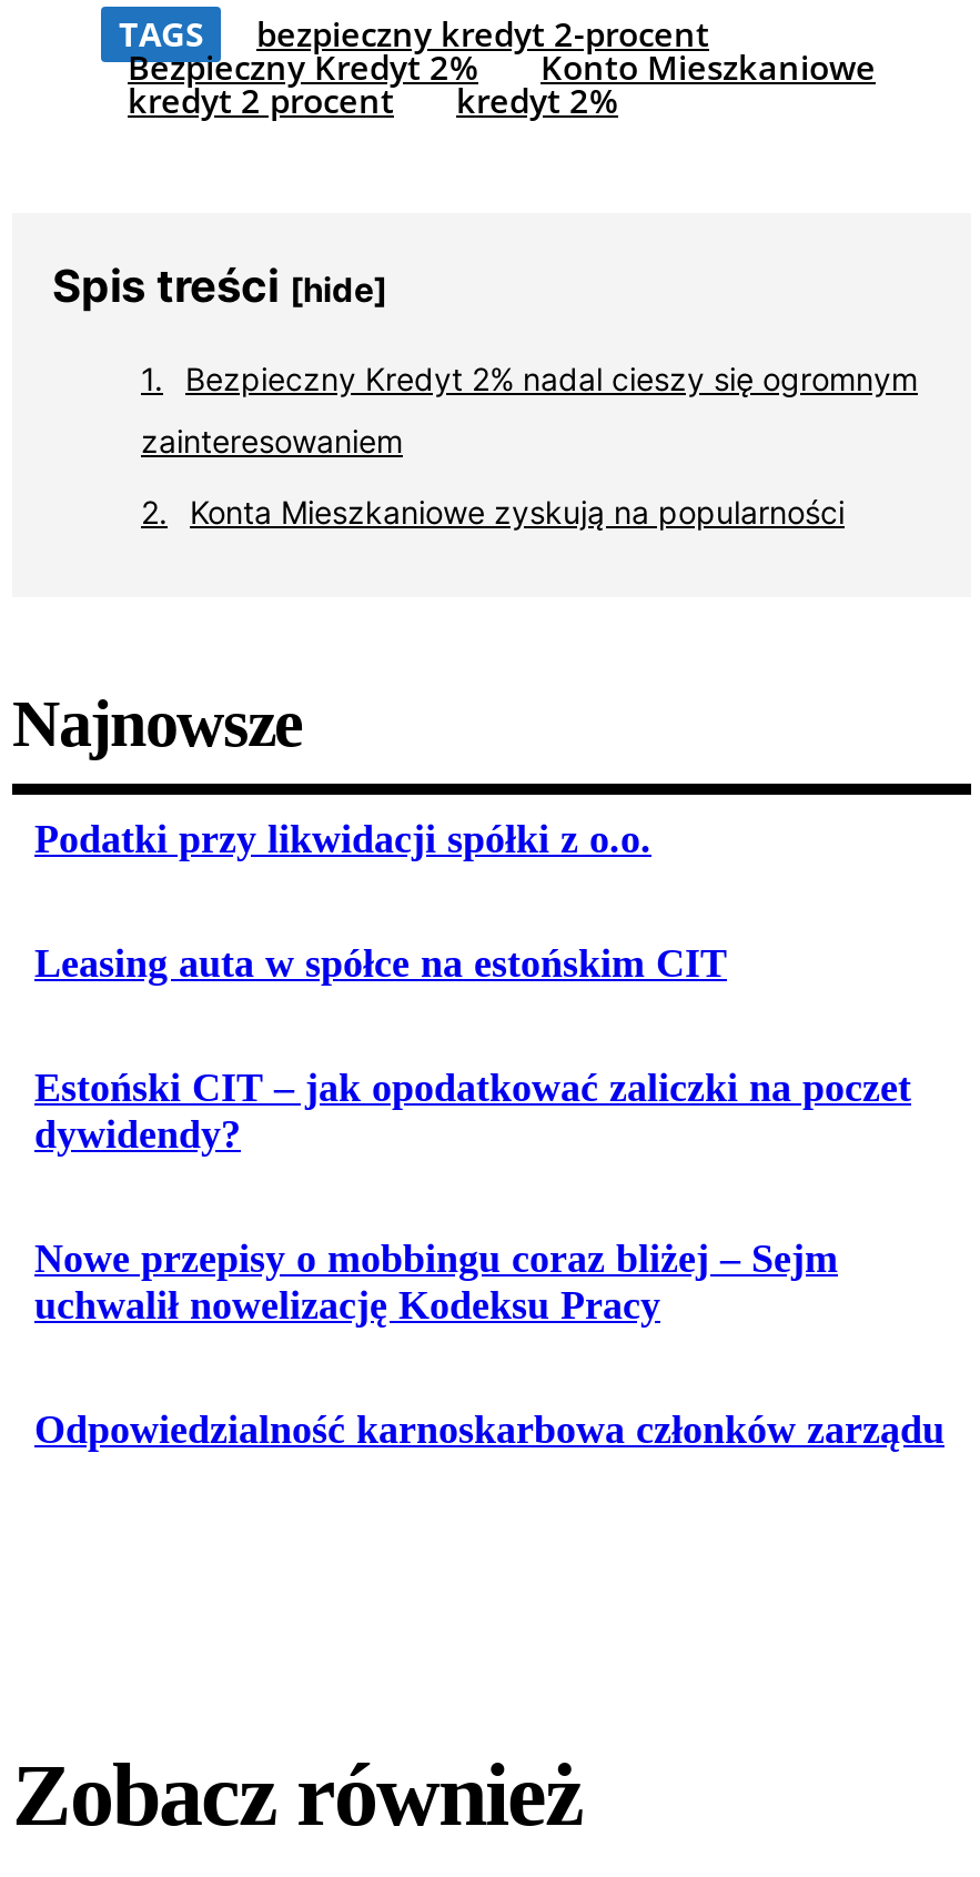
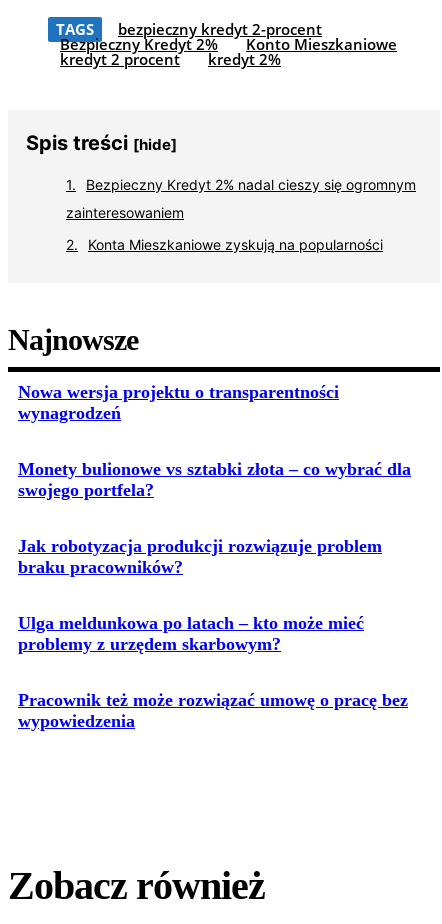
- Podatki przy likwidacji spółki z o.o.
+ Nowa wersja projektu o transparentności
+ wynagrodzeń

- Leasing auta w spółce na estońskim CIT
+ Monety bulionowe vs sztabki złota – co wybrać dla
+ swojego portfela?

- Estoński CIT – jak opodatkować zaliczki na poczet
- dywidendy?
+ Jak robotyzacja produkcji rozwiązuje problem
+ braku pracowników?

- Nowe przepisy o mobbingu coraz bliżej – Sejm
- uchwalił nowelizację Kodeksu Pracy
+ Ulga meldunkowa po latach – kto może mieć
+ problemy z urzędem skarbowym?

- Odpowiedzialność karnoskarbowa członków zarządu
+ Pracownik też może rozwiązać umowę o pracę bez
+ wypowiedzenia
